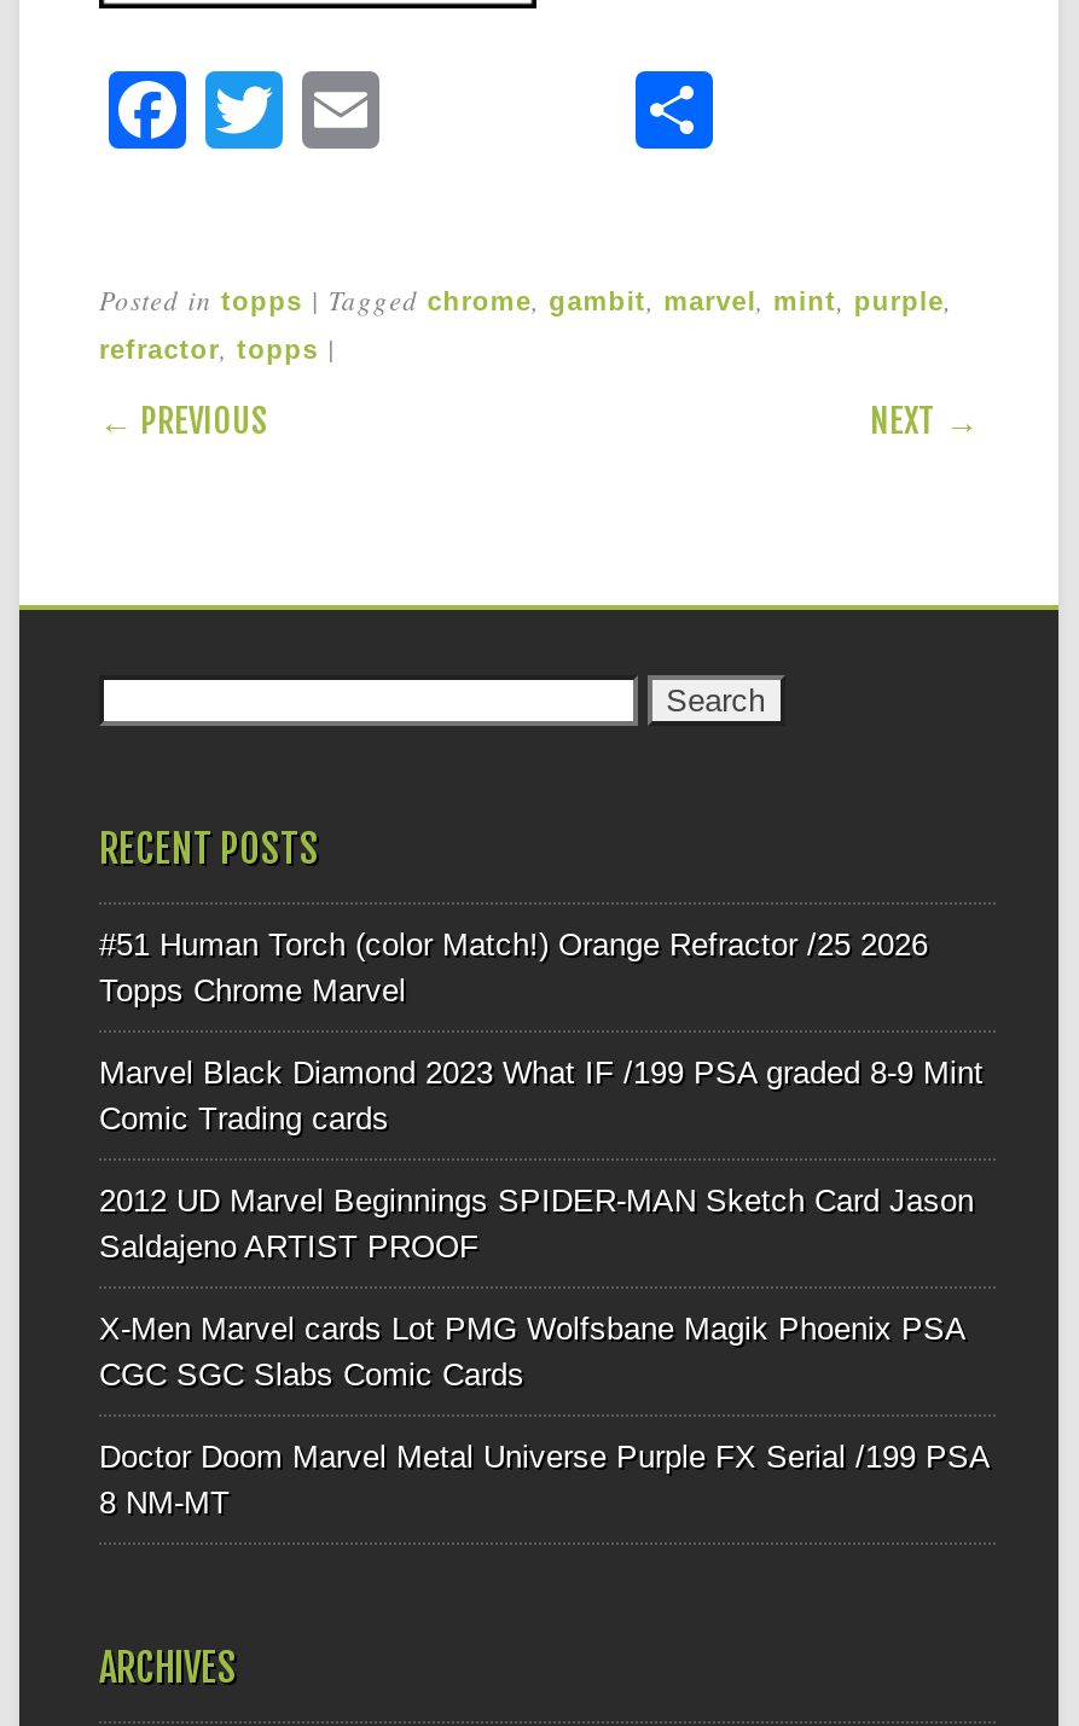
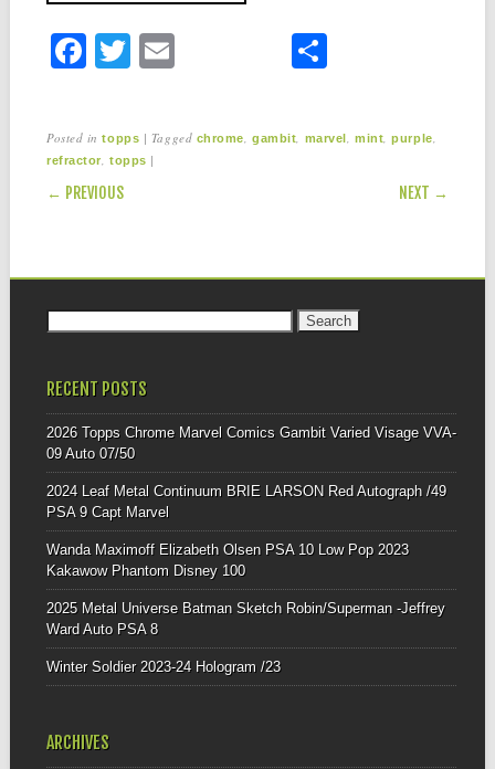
- #51 Human Torch (color Match!) Orange Refractor /25 2026
- Topps Chrome Marvel
+ 2026 Topps Chrome Marvel Comics Gambit Varied Visage VVA-
+ 09 Auto 07/50

- Marvel Black Diamond 2023 What IF /199 PSA graded 8-9 Mint
- Comic Trading cards
+ 2024 Leaf Metal Continuum BRIE LARSON Red Autograph /49
+ PSA 9 Capt Marvel

- 2012 UD Marvel Beginnings SPIDER-MAN Sketch Card Jason
- Saldajeno ARTIST PROOF
+ Wanda Maximoff Elizabeth Olsen PSA 10 Low Pop 2023
+ Kakawow Phantom Disney 100

- X-Men Marvel cards Lot PMG Wolfsbane Magik Phoenix PSA
- CGC SGC Slabs Comic Cards
+ 2025 Metal Universe Batman Sketch Robin/Superman -Jeffrey
+ Ward Auto PSA 8

- Doctor Doom Marvel Metal Universe Purple FX Serial /199 PSA
- 8 NM-MT
+ Winter Soldier 2023-24 Hologram /23
